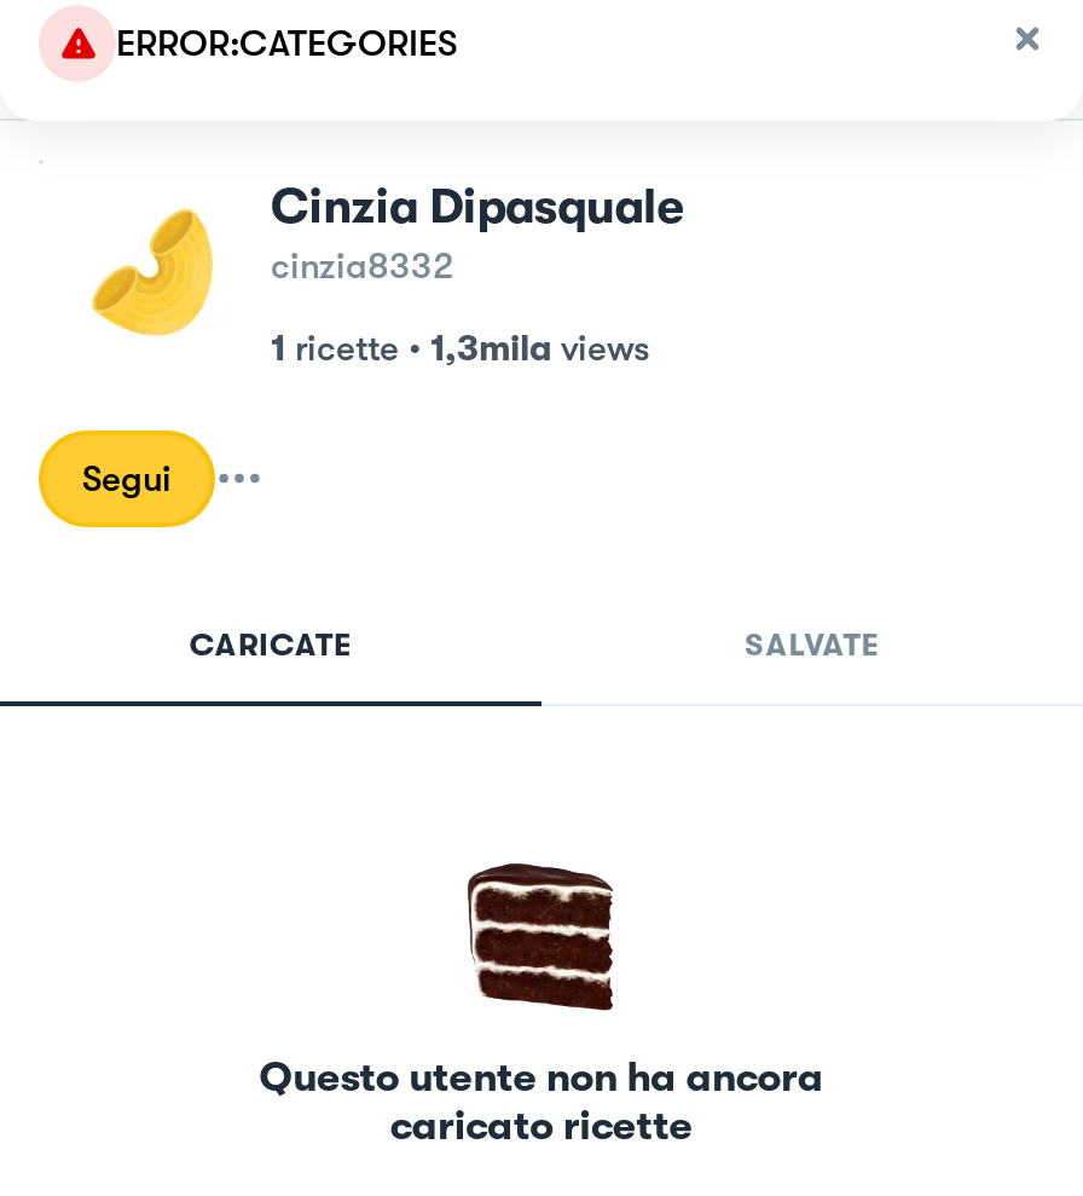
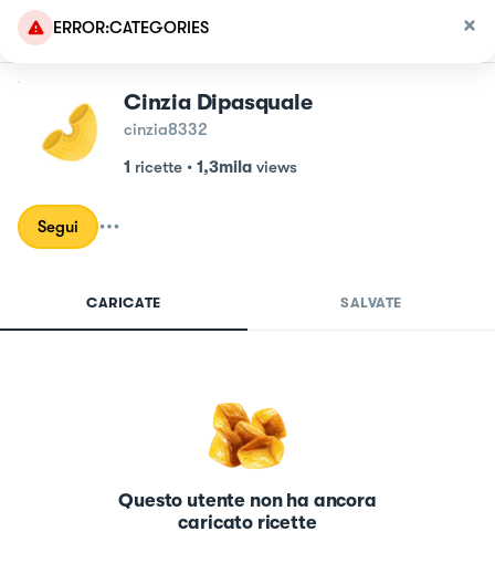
- [image]
+ [image]
